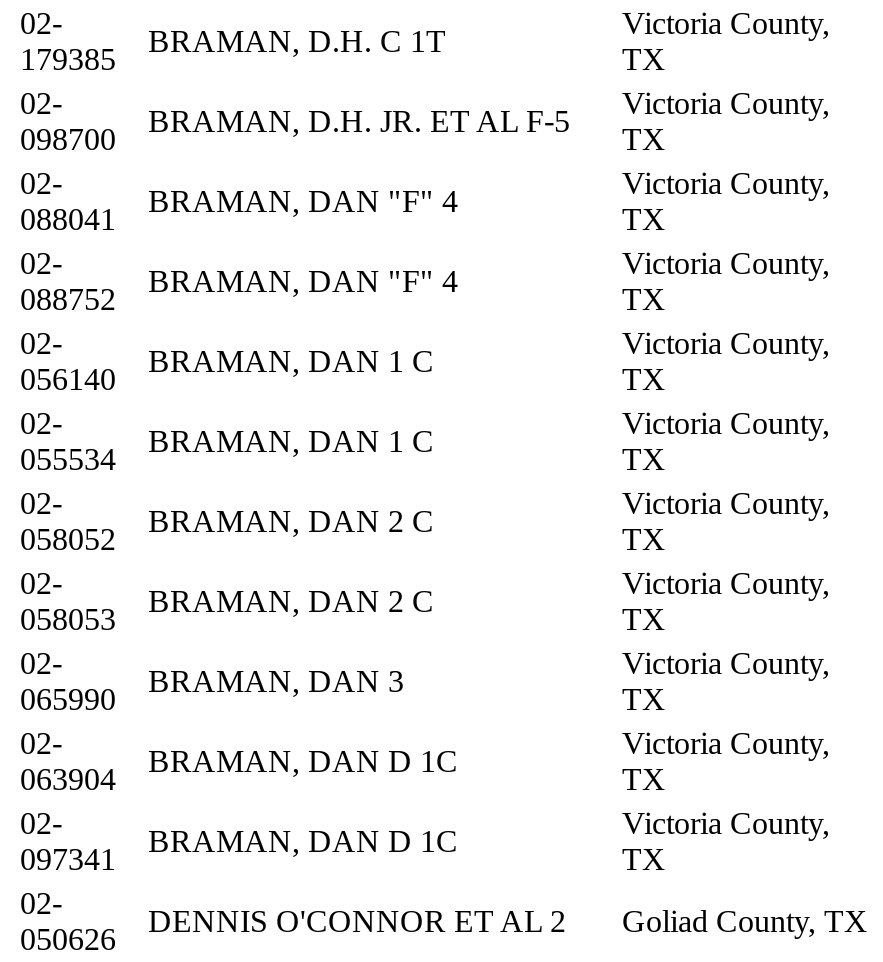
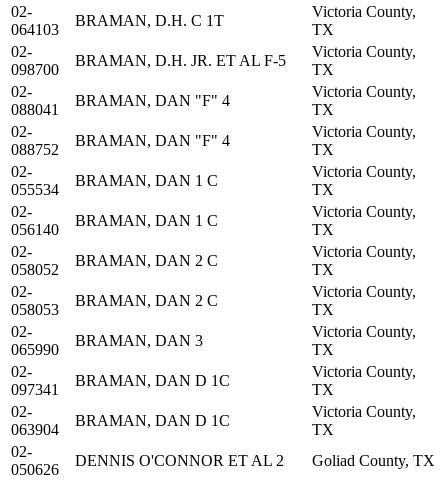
- 179385
+ 064103

- 056140
+ 055534

- 055534
+ 056140

- 063904
+ 097341

- 097341
+ 063904
